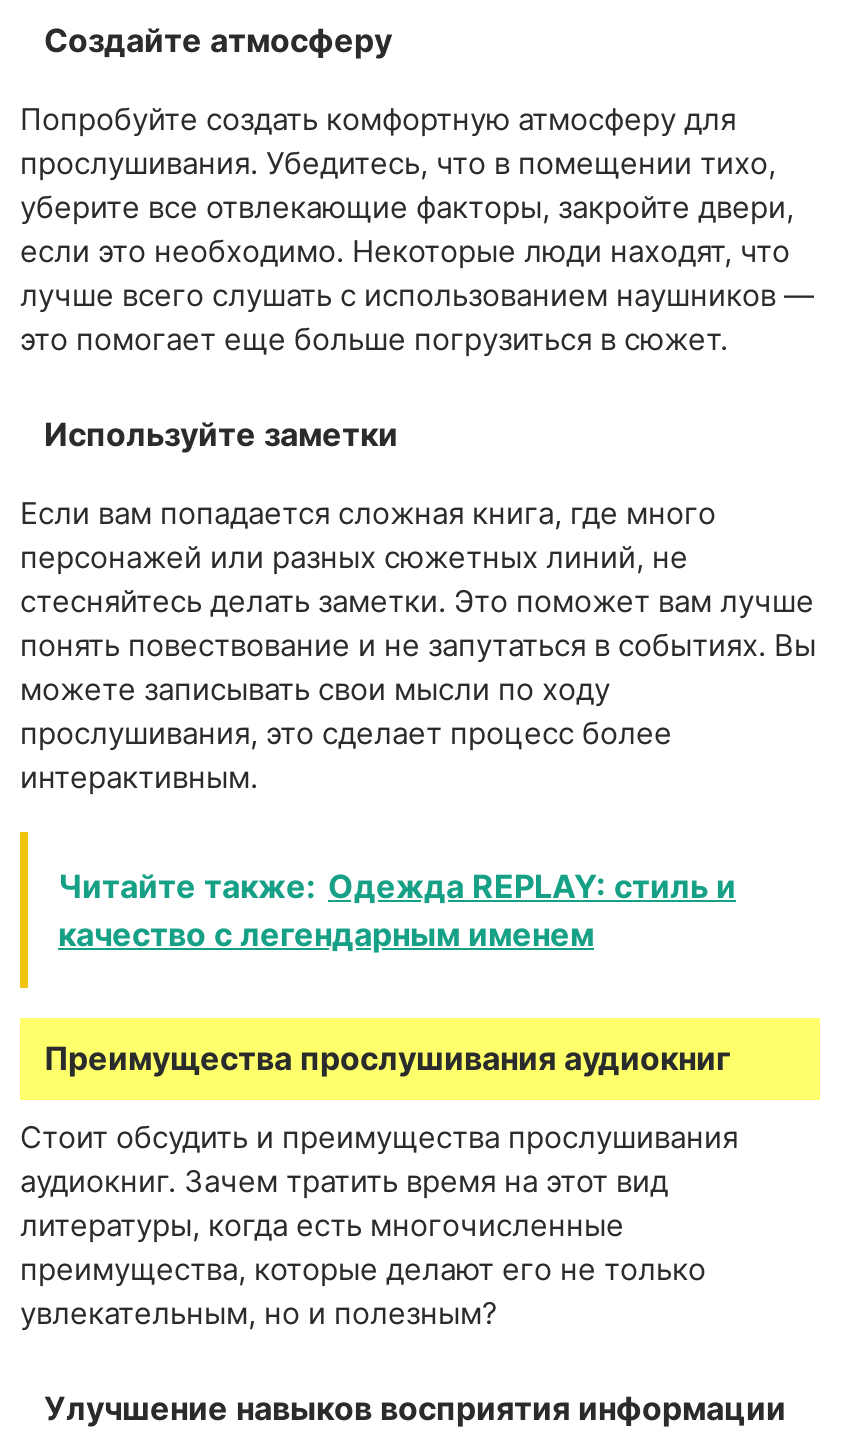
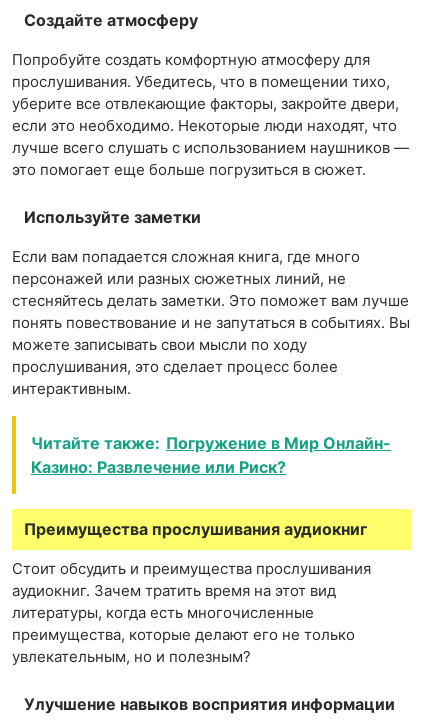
- Читайте также: Одежда REPLAY: стиль и
- качество с легендарным именем
+ Читайте также: Погружение в Мир Онлайн-
+ Казино: Развлечение или Риск?
